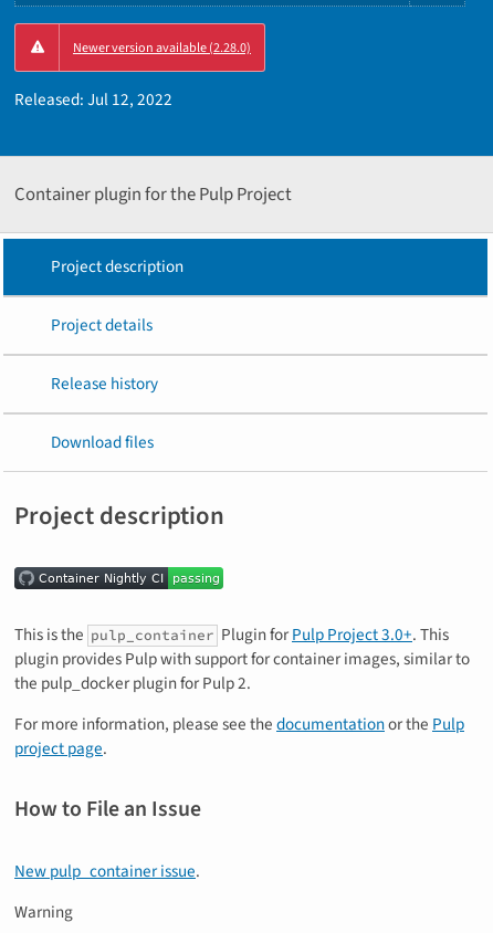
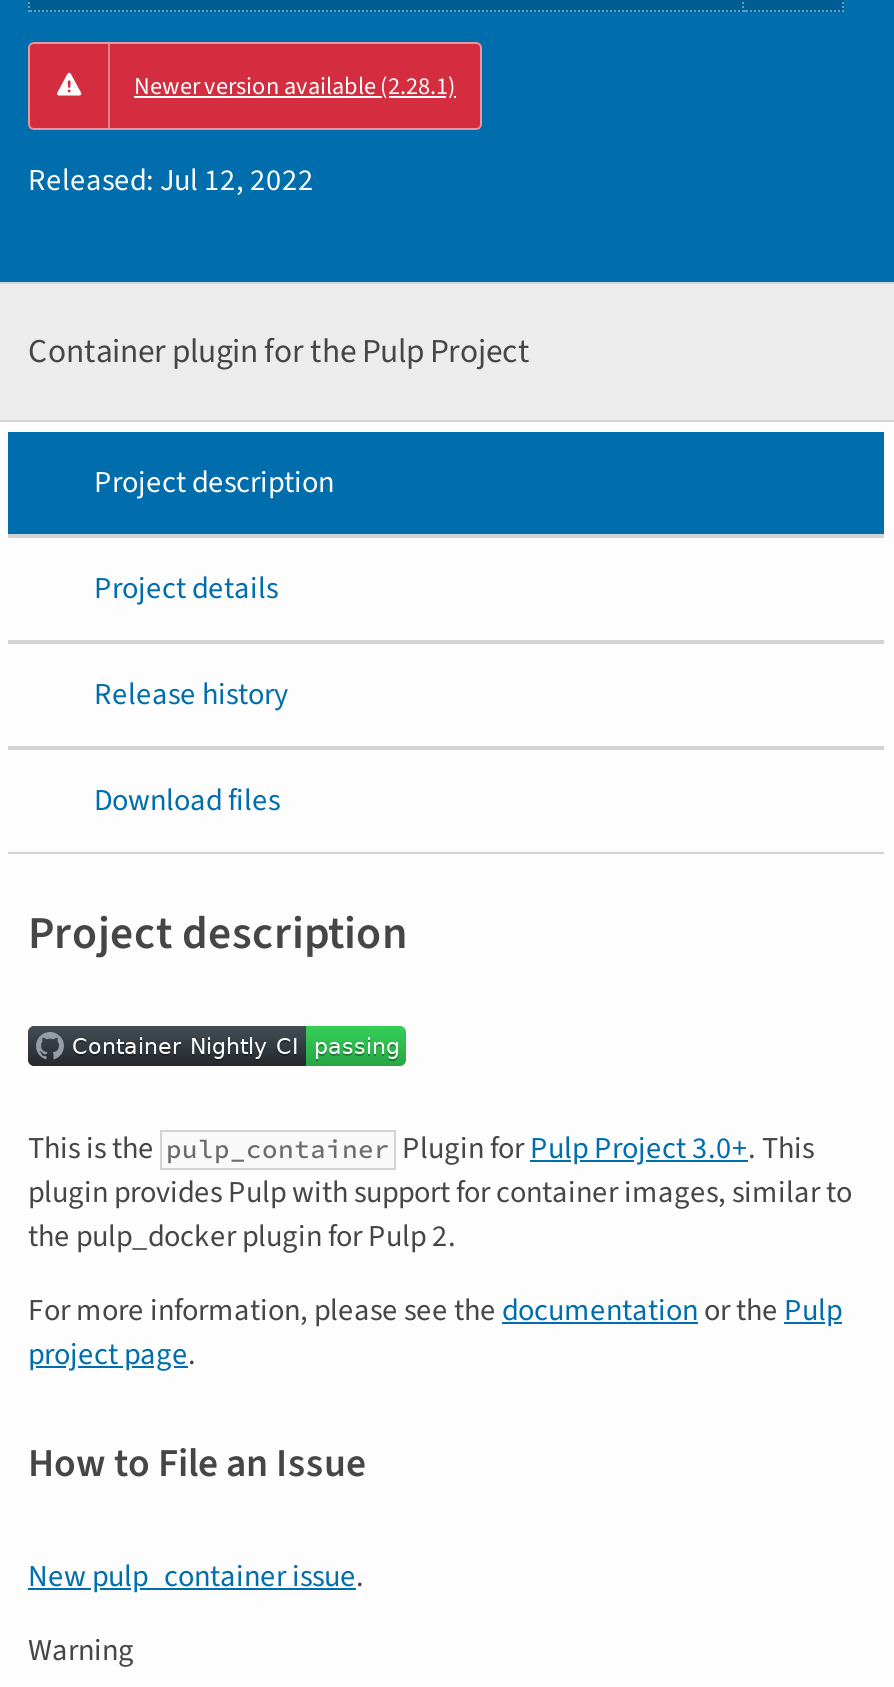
- Newer version available (2.28.0)
+ Newer version available (2.28.1)
